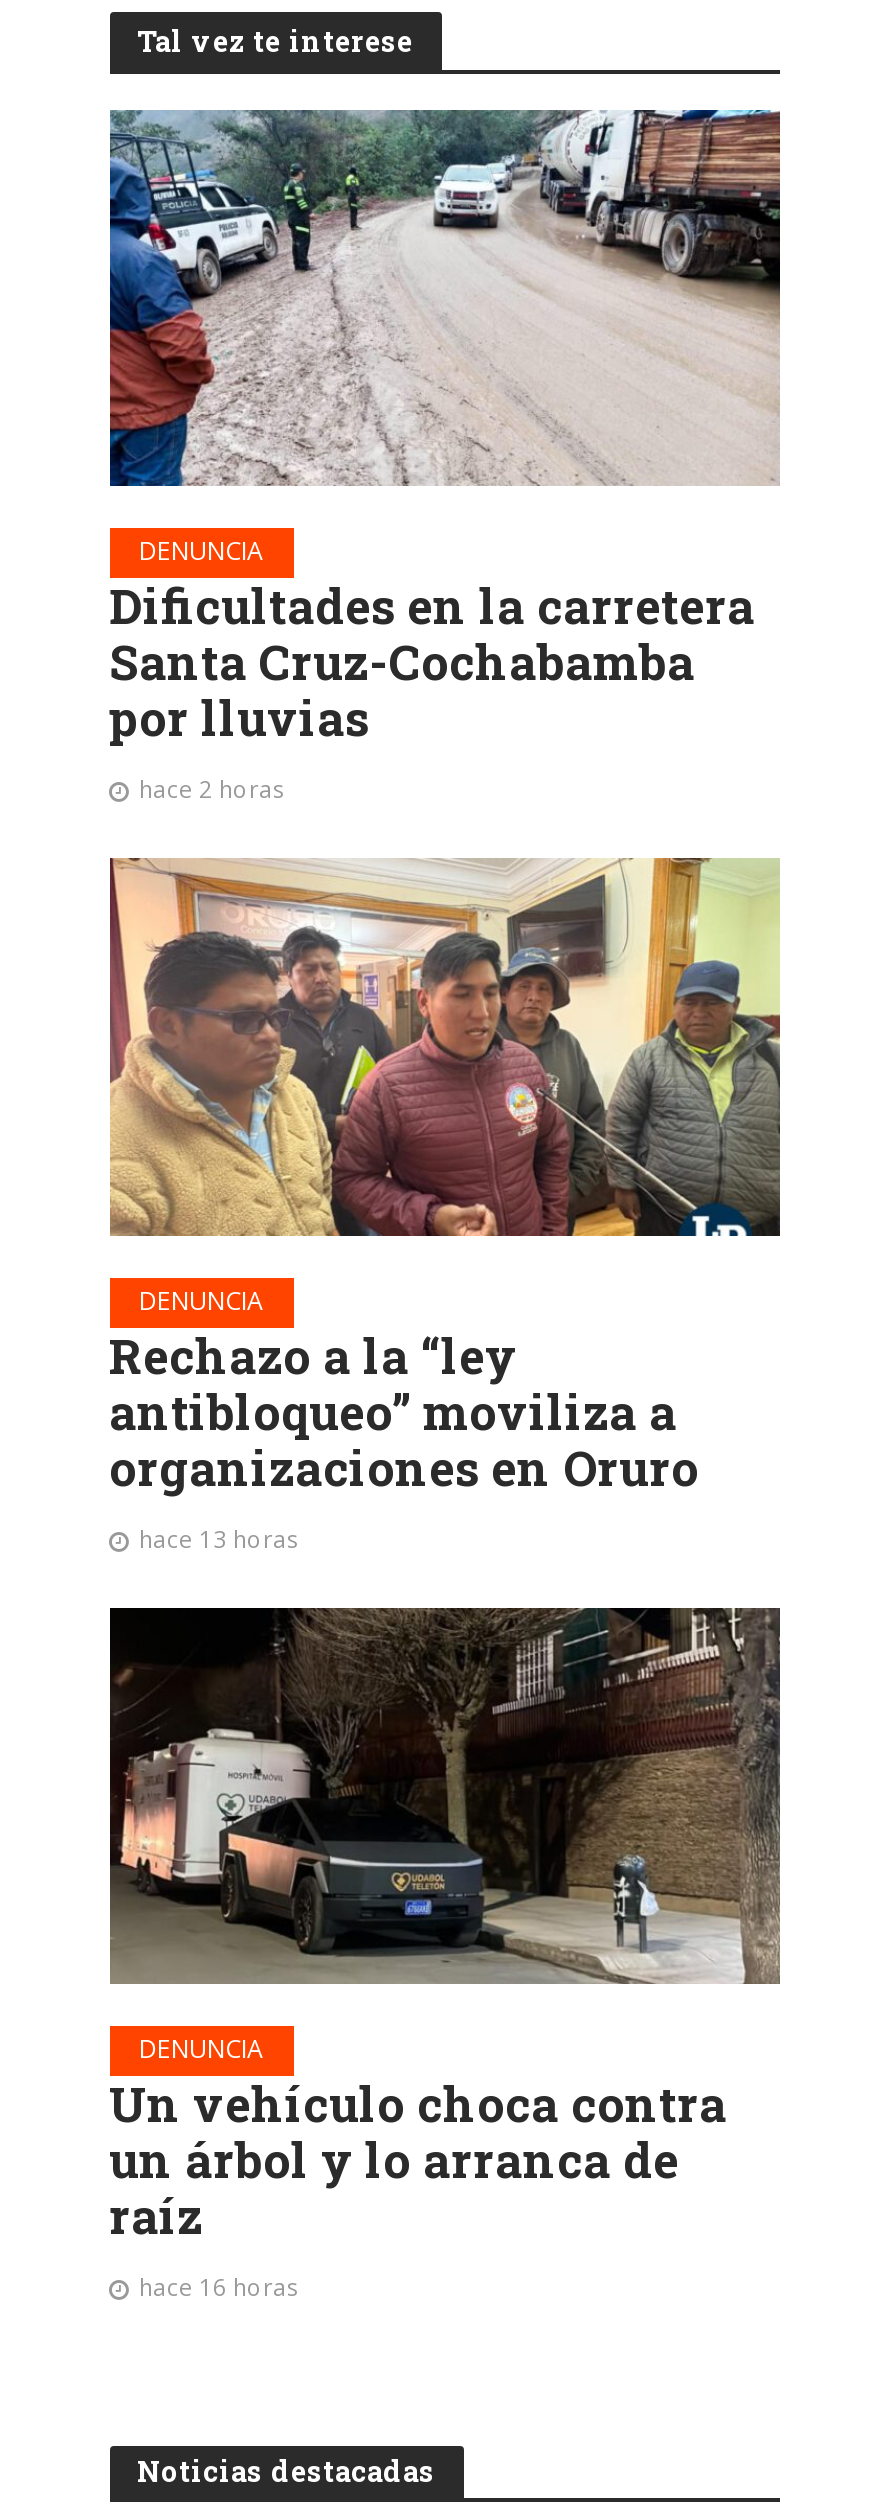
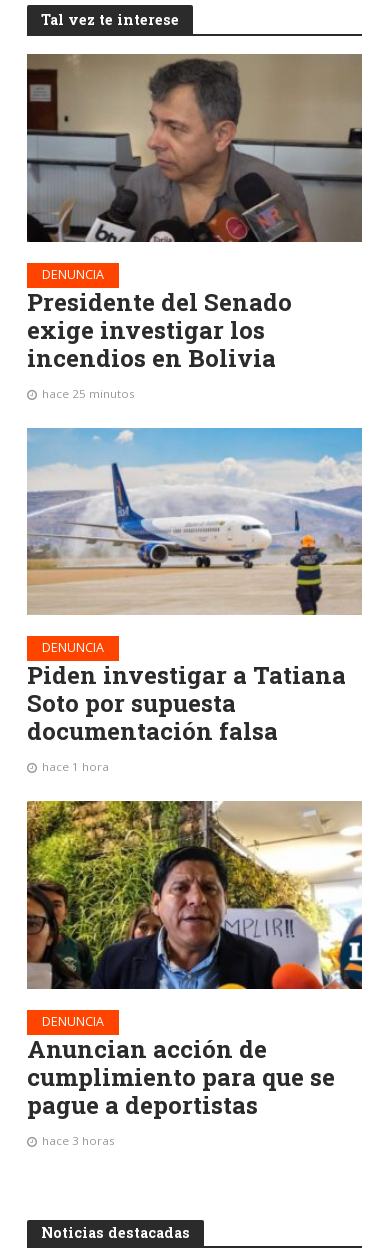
- [image]
+ [image]

- Dificultades en la carretera
- Santa Cruz-Cochabamba
- por lluvias
- hace 2 horas
+ Presidente del Senado
+ exige investigar los
+ incendios en Bolivia
+ hace 25 minutos

- [image]
+ [image]

- Rechazo a la “ley
- antibloqueo” moviliza a
- organizaciones en Oruro
- hace 13 horas
+ Piden investigar a Tatiana
+ Soto por supuesta
+ documentación falsa
+ hace 1 hora

- [image]
+ [image]

- Un vehículo choca contra
- un árbol y lo arranca de
- raíz
- hace 16 horas
+ Anuncian acción de
+ cumplimiento para que se
+ pague a deportistas
+ hace 3 horas
